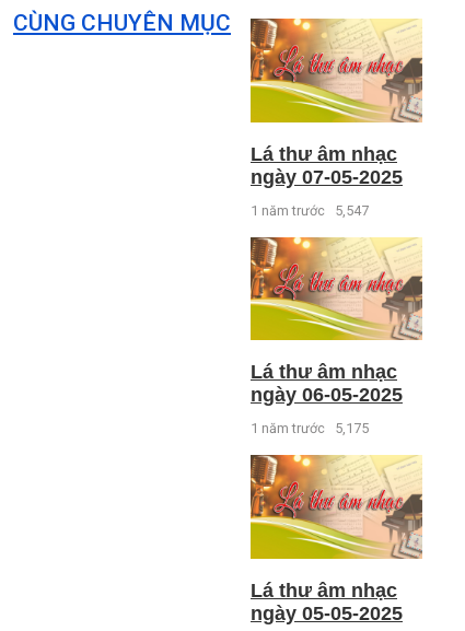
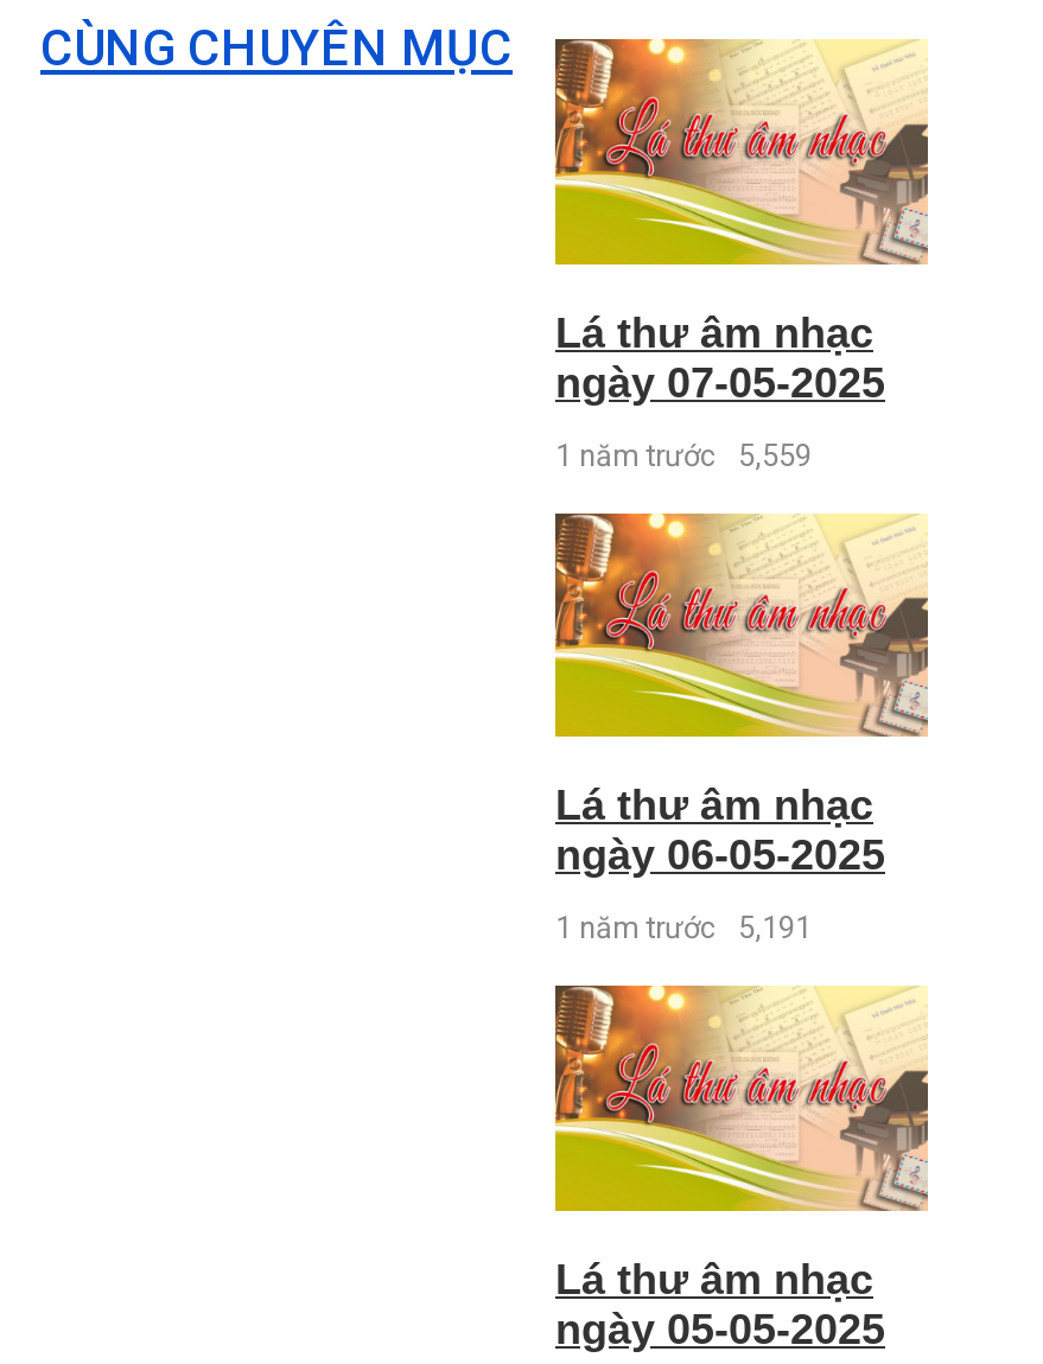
- 1 năm trước 5,547
+ 1 năm trước 5,559

- 1 năm trước 5,175
+ 1 năm trước 5,191
